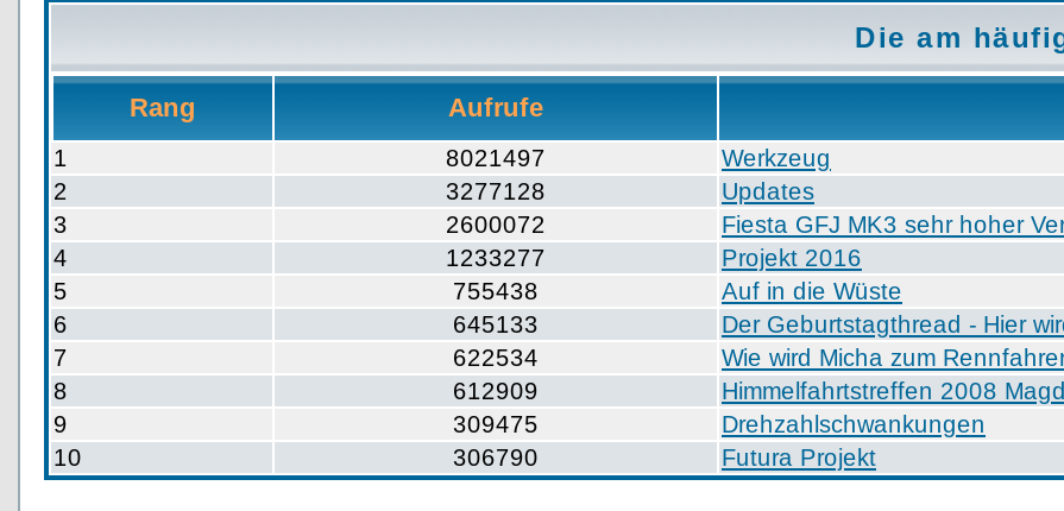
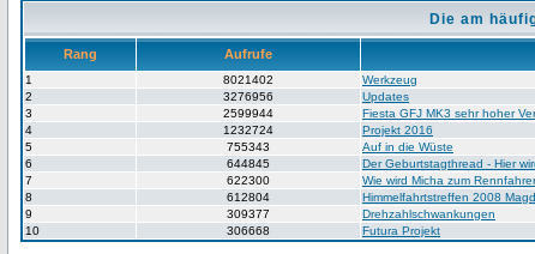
- 8021497
+ 8021402

- 3277128
+ 3276956

- 2600072
+ 2599944

- 1233277
+ 1232724

- 755438
+ 755343

- 645133
+ 644845

- 622534
+ 622300

- 612909
+ 612804

- 309475
+ 309377

- 306790
+ 306668
